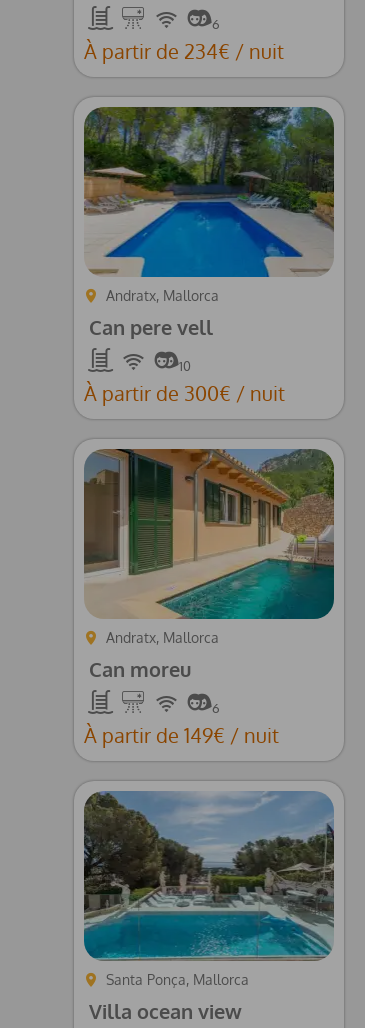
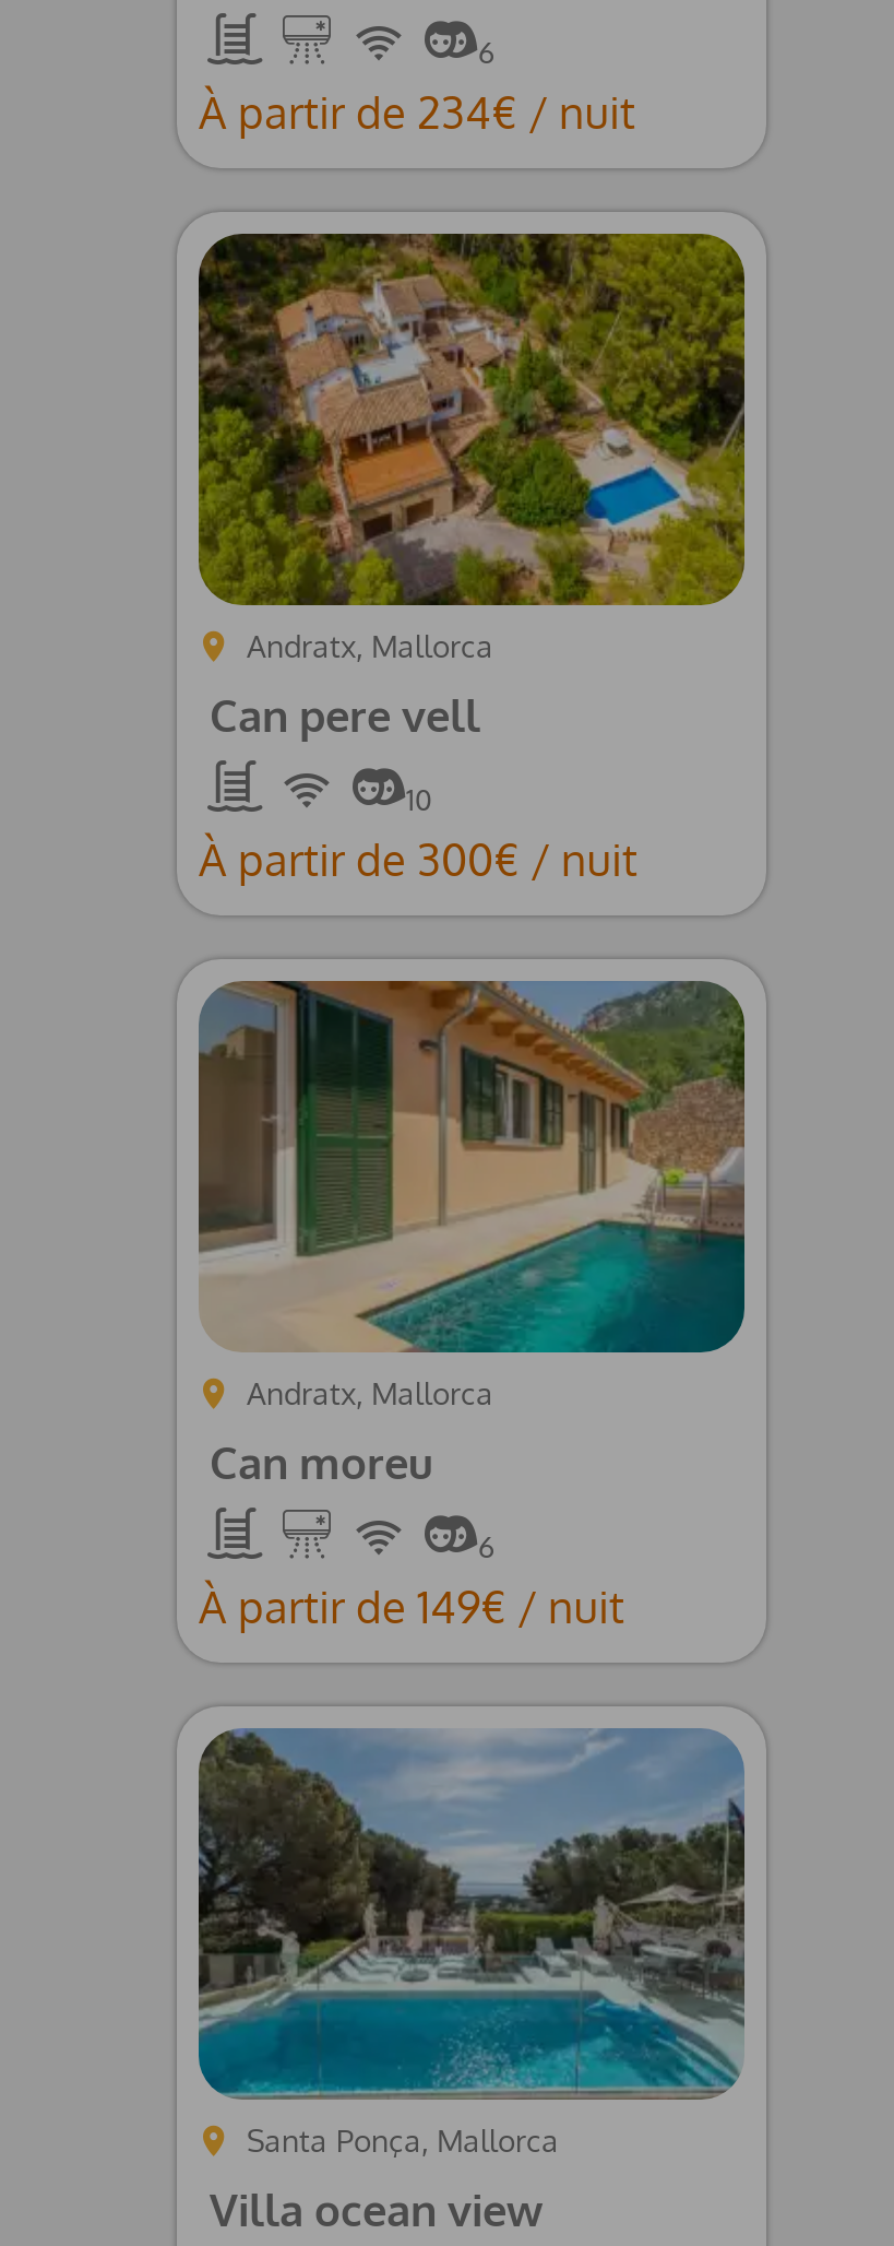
- [image]
+ [image]
